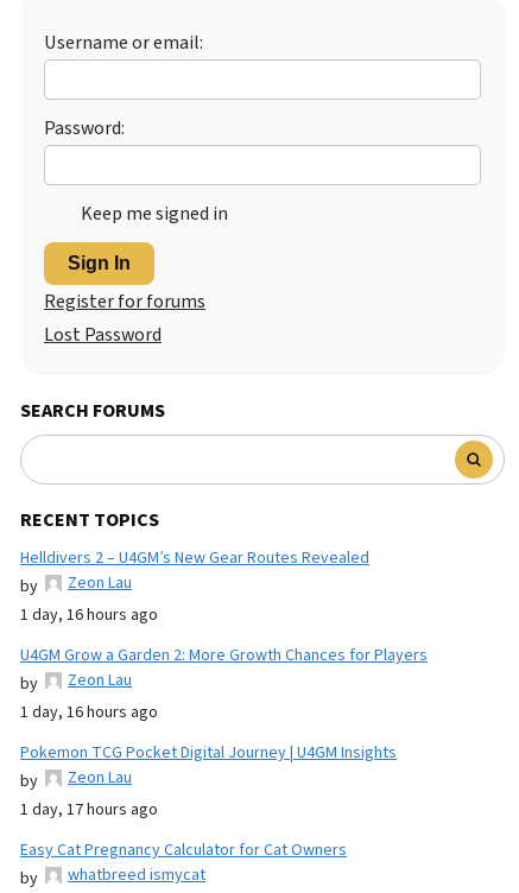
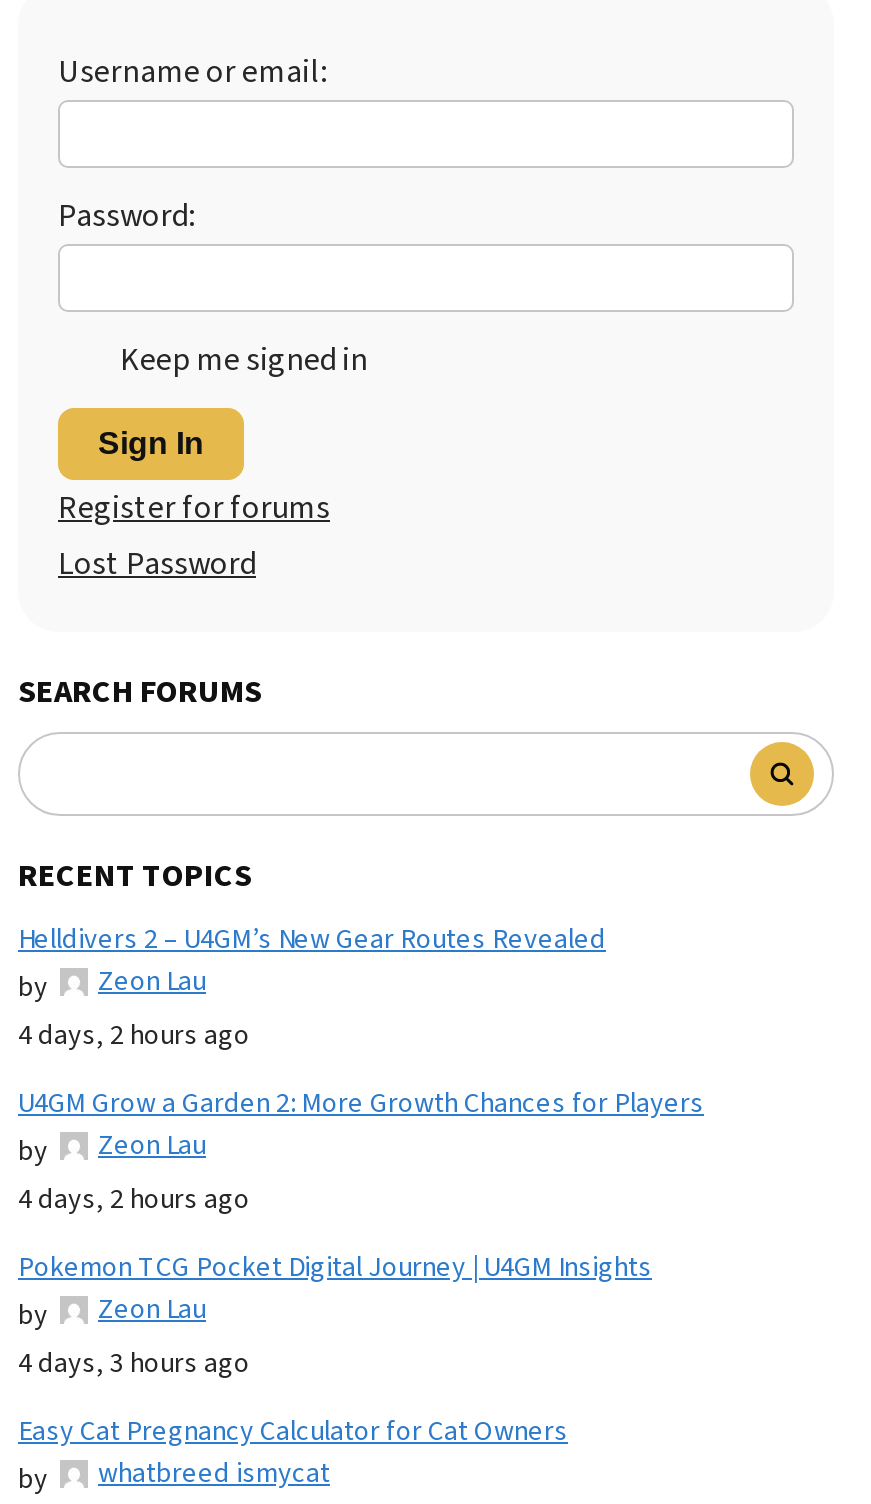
- 1 day, 16 hours ago
+ 4 days, 2 hours ago

- 1 day, 16 hours ago
+ 4 days, 2 hours ago

- 1 day, 17 hours ago
+ 4 days, 3 hours ago
